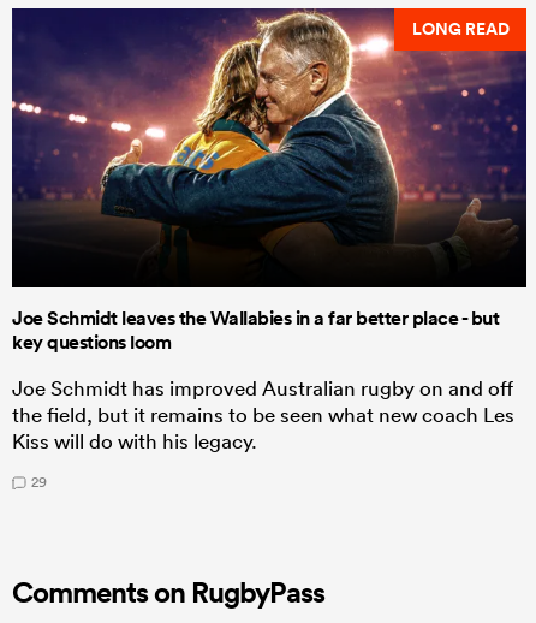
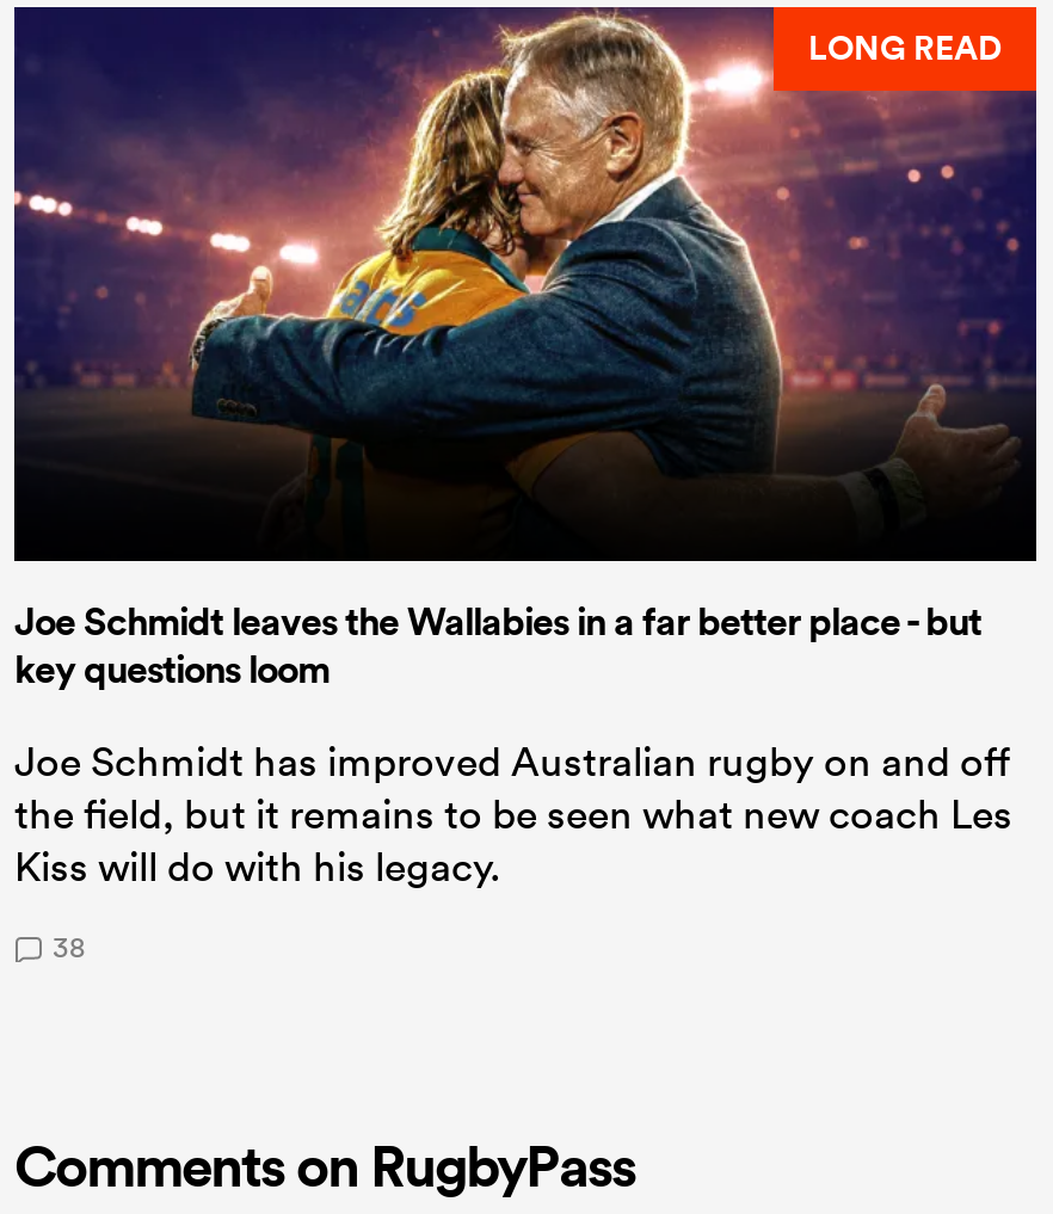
- 29
+ 38
